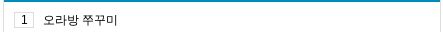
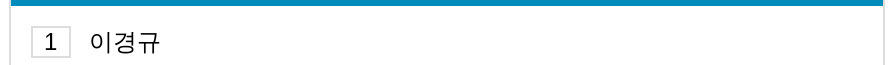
- 오라방 쭈꾸미
+ 이경규
